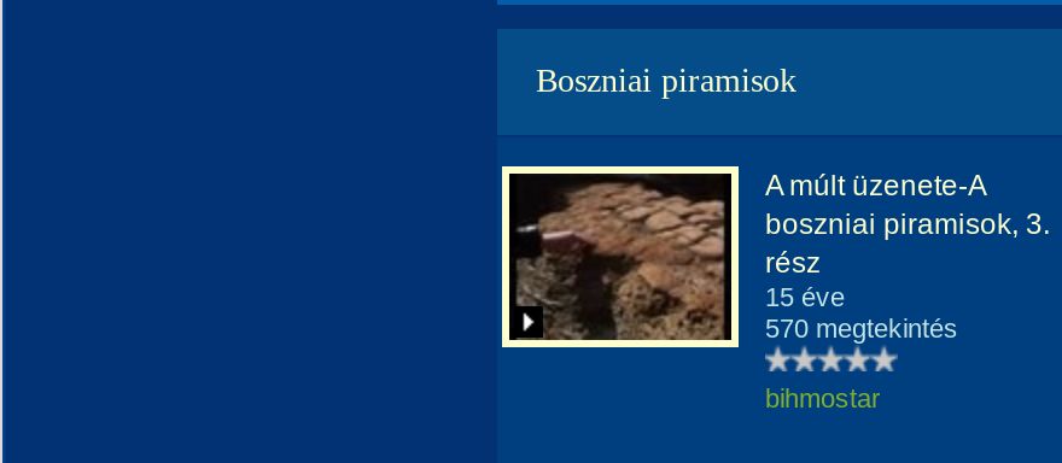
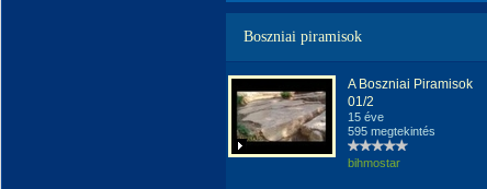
- [image]
- A múlt üzenete-A
- boszniai piramisok, 3.
- rész
+ [image]
+ A Boszniai Piramisok
+ 01/2

- 570 megtekintés
+ 595 megtekintés
